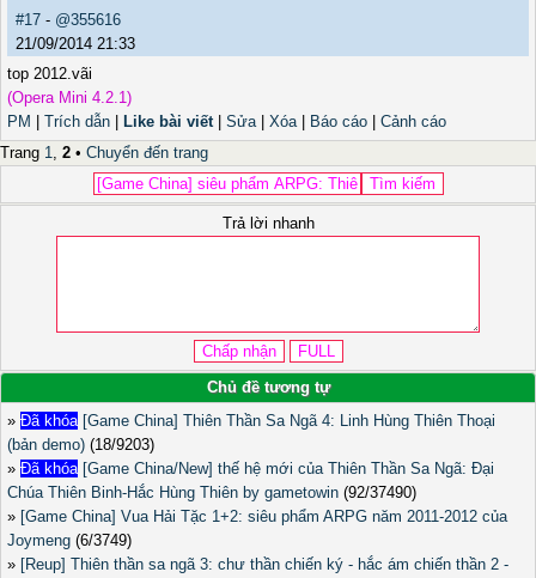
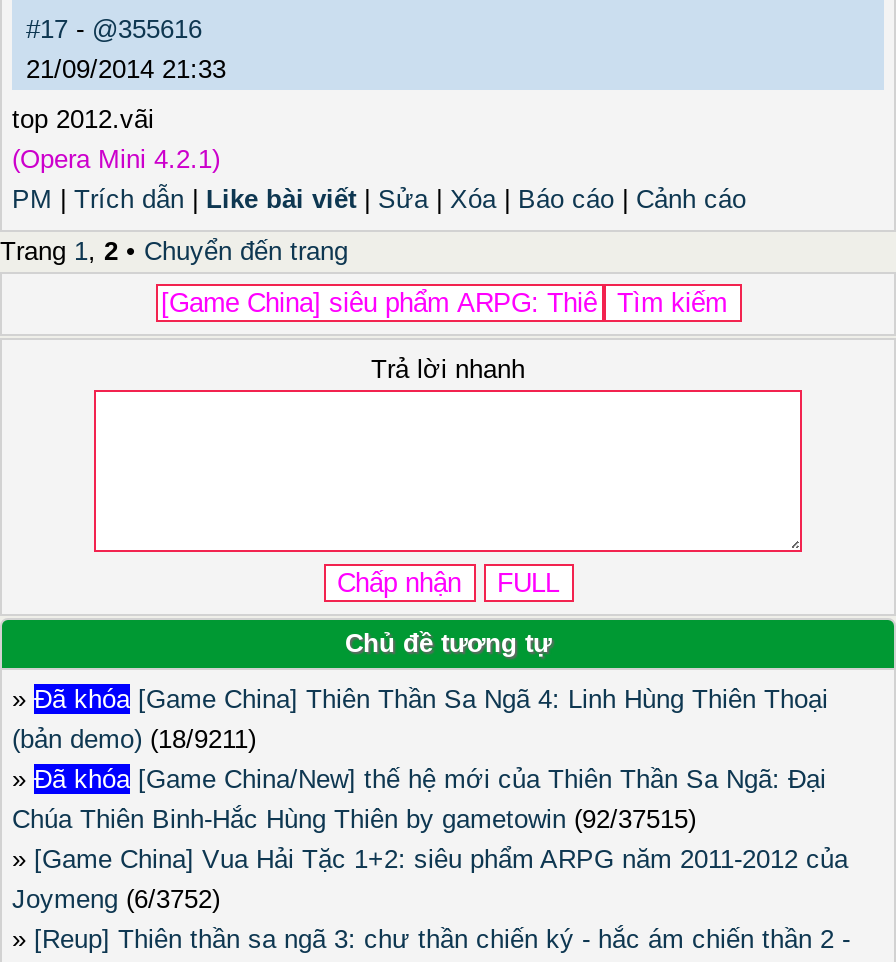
- (bản demo) (18/9203)
+ (bản demo) (18/9211)

- Chúa Thiên Binh-Hắc Hùng Thiên by gametowin (92/37490)
+ Chúa Thiên Binh-Hắc Hùng Thiên by gametowin (92/37515)

- Joymeng (6/3749)
+ Joymeng (6/3752)
